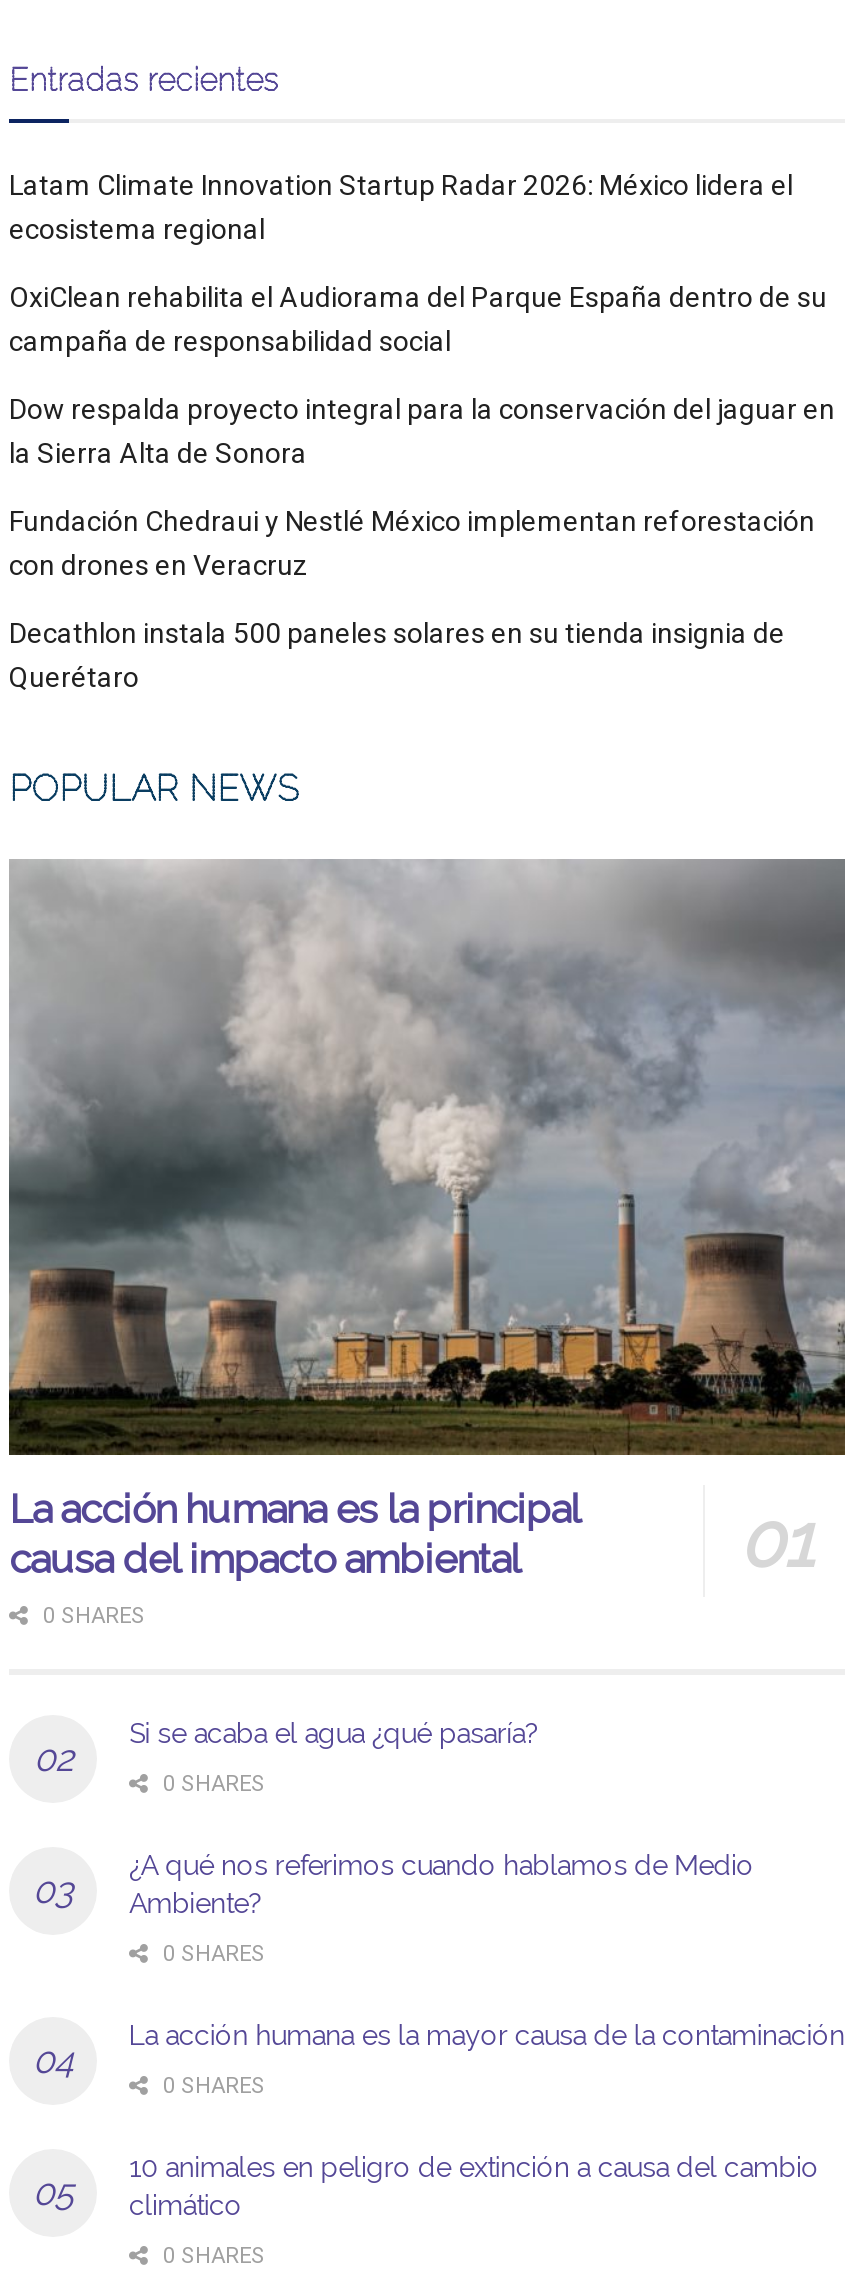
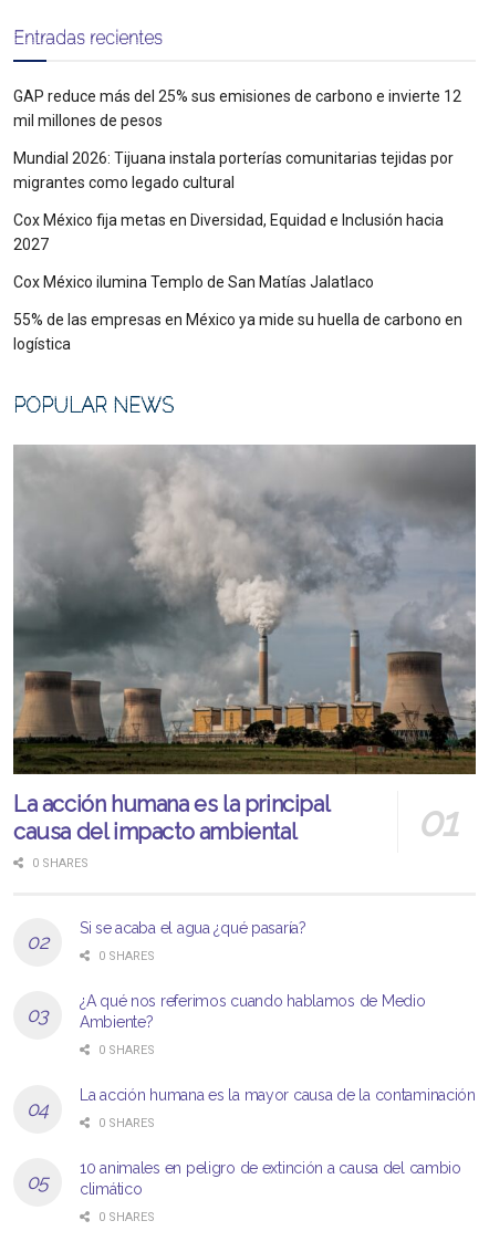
- Latam Climate Innovation Startup Radar 2026: México lidera el
- ecosistema regional
+ GAP reduce más del 25% sus emisiones de carbono e invierte 12
+ mil millones de pesos

- OxiClean rehabilita el Audiorama del Parque España dentro de su
- campaña de responsabilidad social
+ Mundial 2026: Tijuana instala porterías comunitarias tejidas por
+ migrantes como legado cultural

- Dow respalda proyecto integral para la conservación del jaguar en
- la Sierra Alta de Sonora
+ Cox México fija metas en Diversidad, Equidad e Inclusión hacia
+ 2027

- Fundación Chedraui y Nestlé México implementan reforestación
- con drones en Veracruz
+ Cox México ilumina Templo de San Matías Jalatlaco

- Decathlon instala 500 paneles solares en su tienda insignia de
- Querétaro
+ 55% de las empresas en México ya mide su huella de carbono en
+ logística
